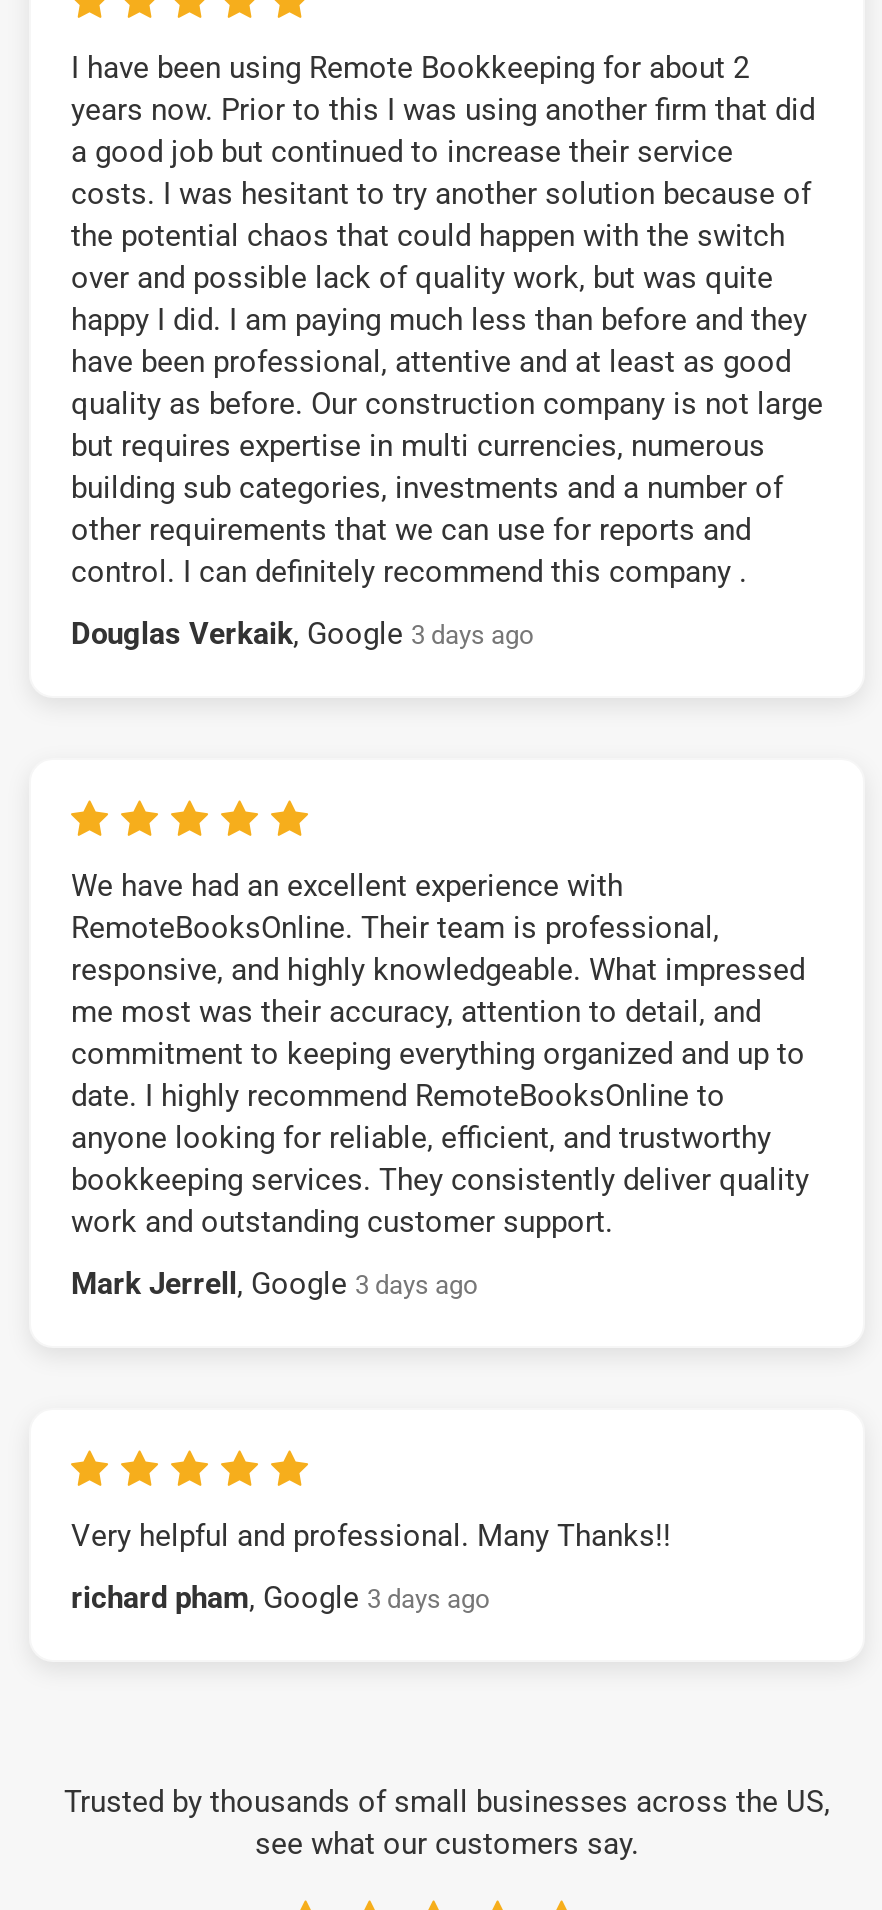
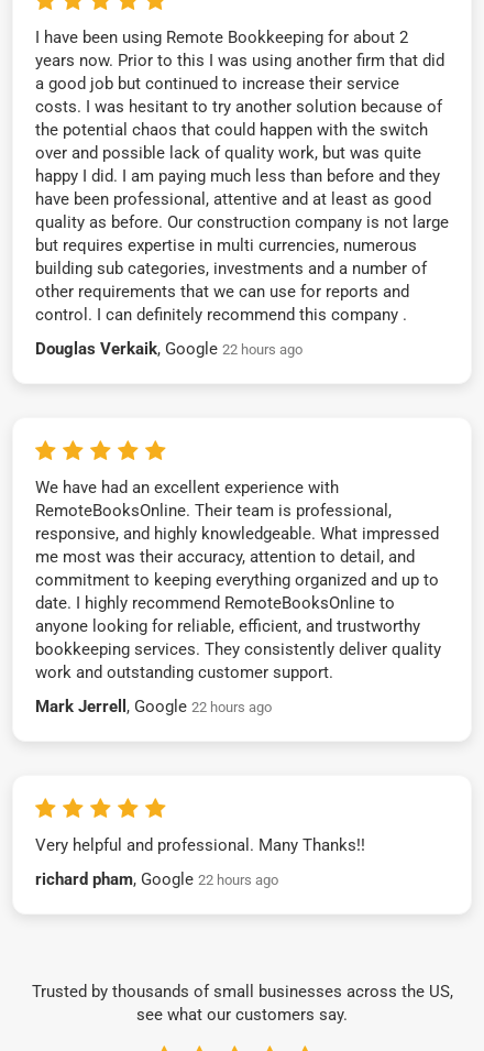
- Douglas Verkaik, Google 3 days ago
+ Douglas Verkaik, Google 22 hours ago

- Mark Jerrell, Google 3 days ago
+ Mark Jerrell, Google 22 hours ago

- richard pham, Google 3 days ago
+ richard pham, Google 22 hours ago
